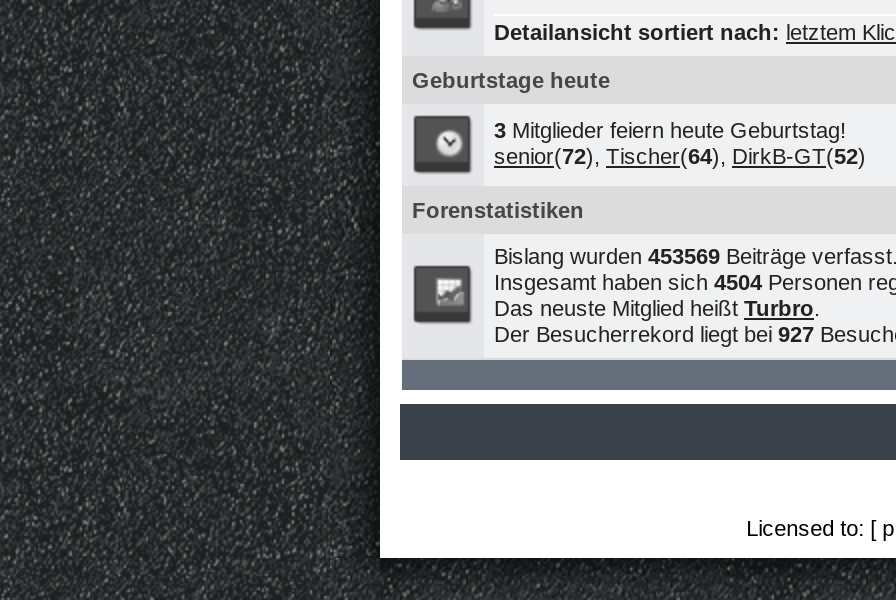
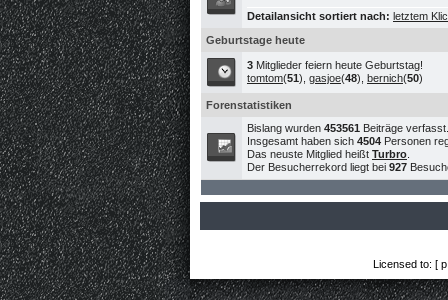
- senior(72), Tischer(64), DirkB-GT(52)
+ tomtom(51), gasjoe(48), bernich(50)

- Bislang wurden 453569 Beiträge verfasst.
+ Bislang wurden 453561 Beiträge verfasst.
